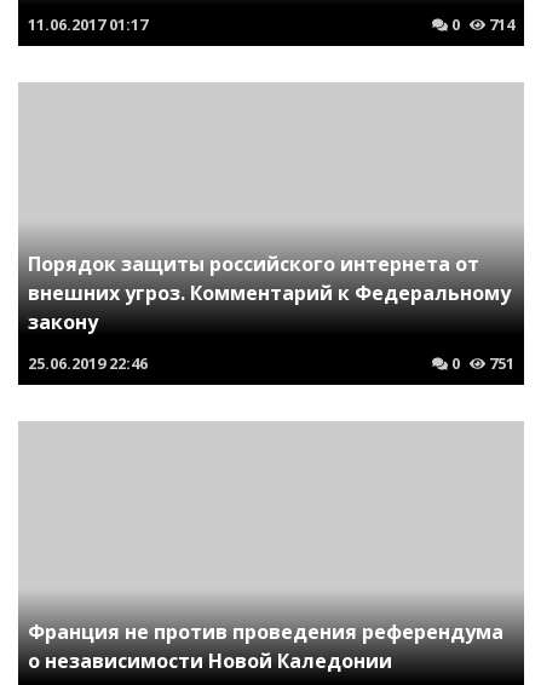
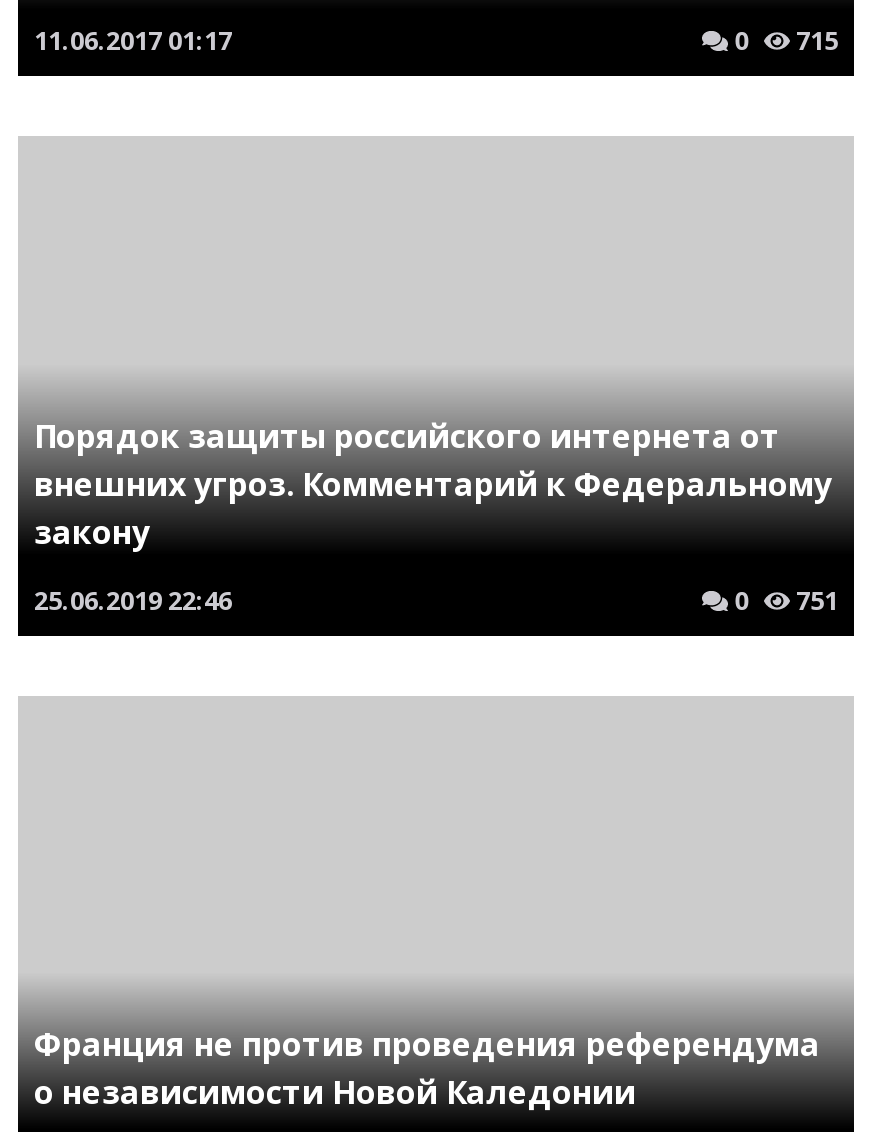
- 0 714
+ 0 715
